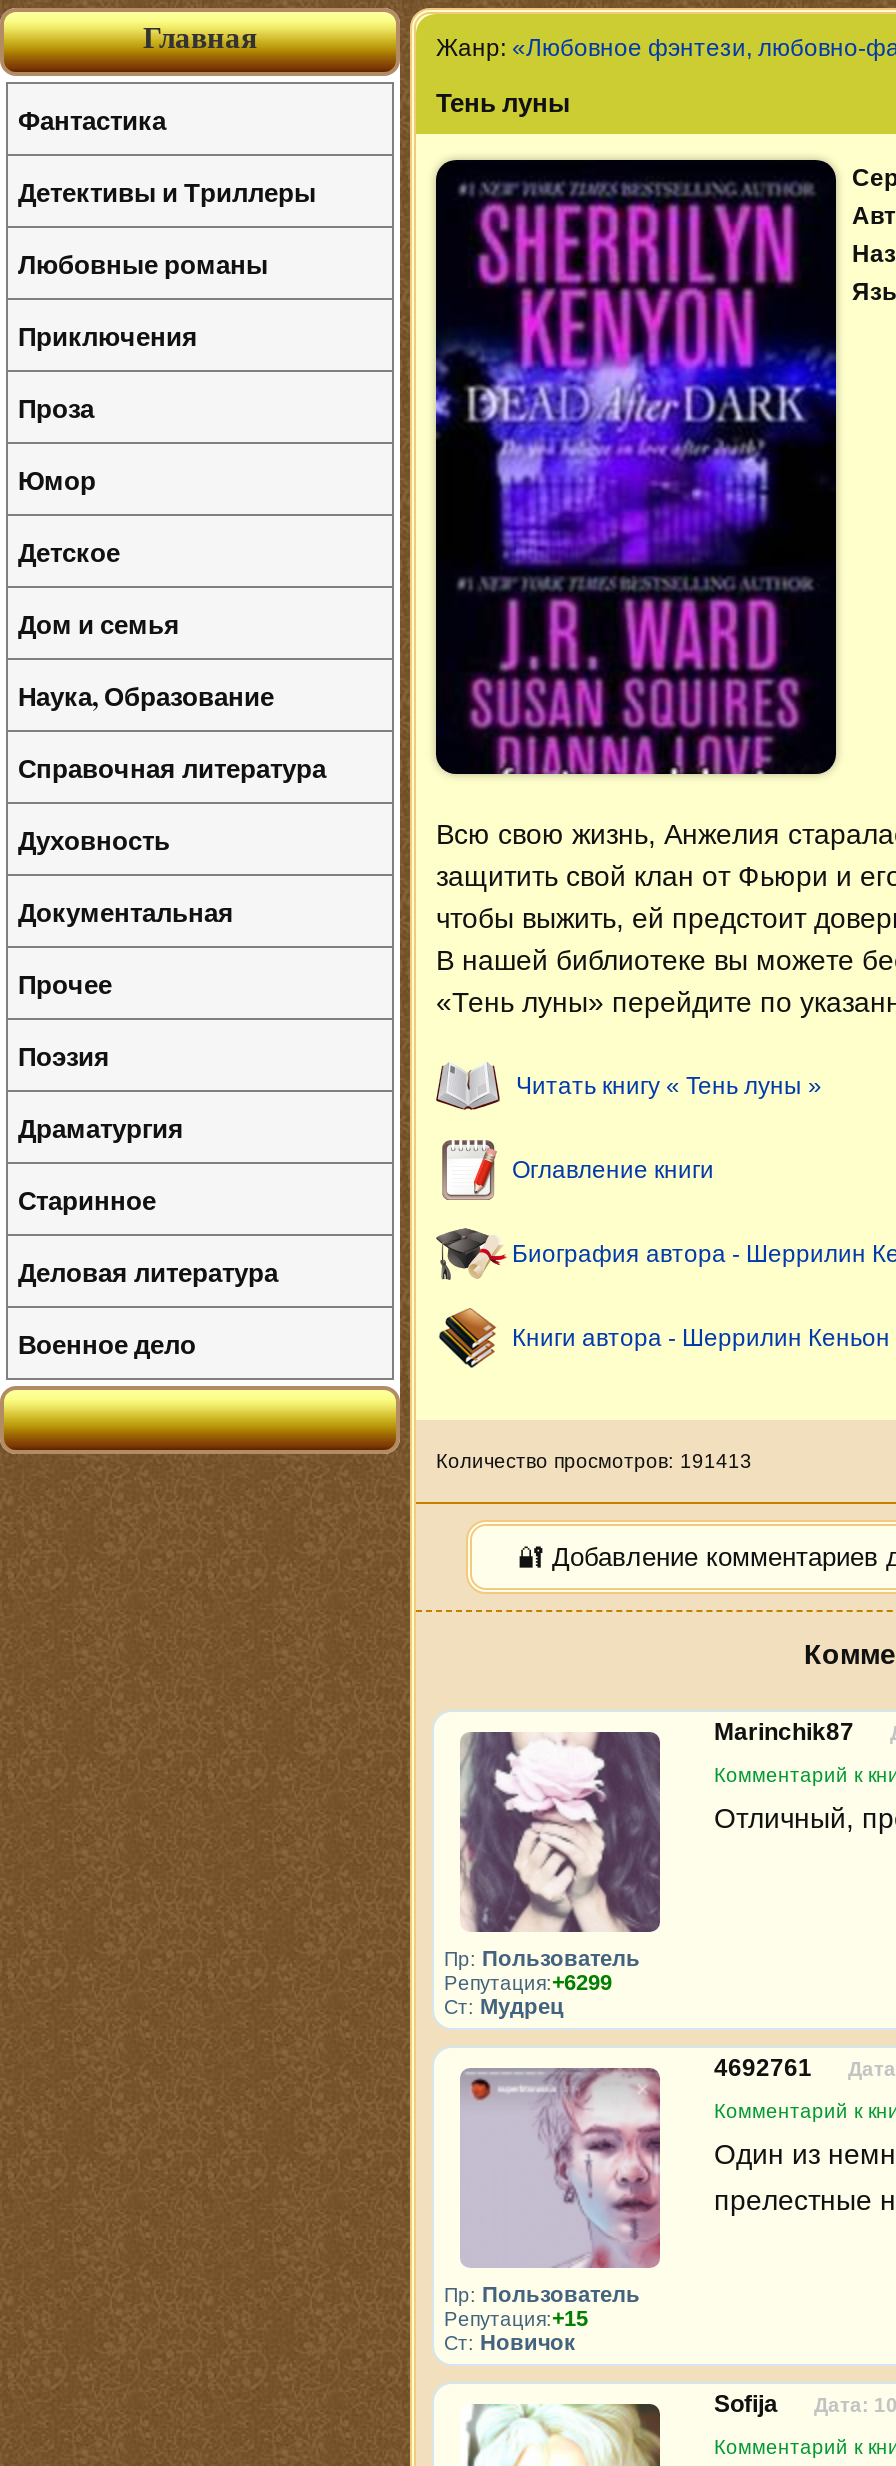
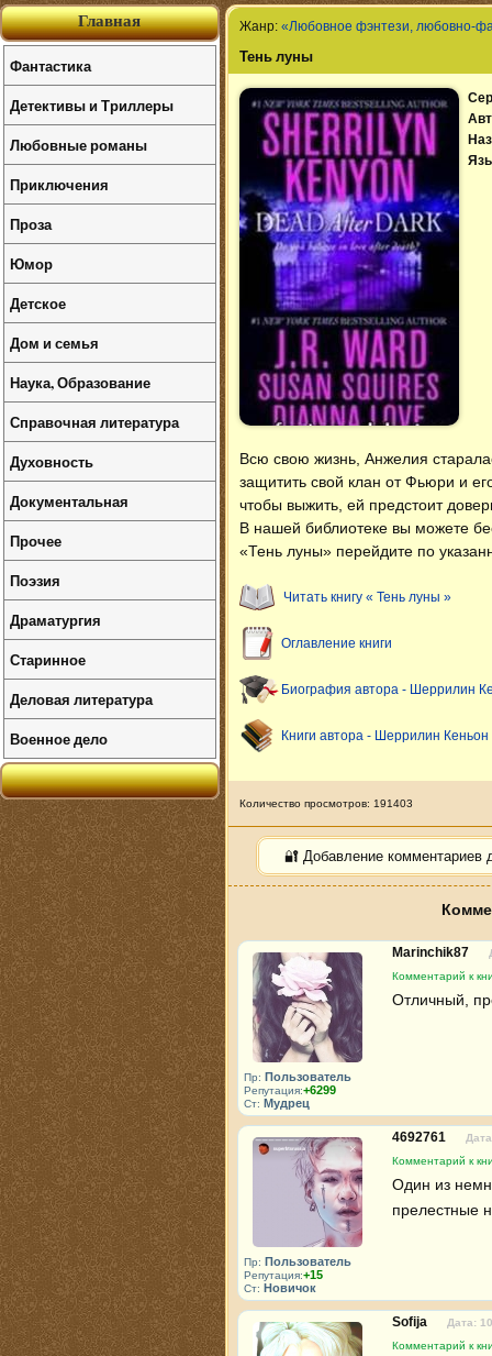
- Количество просмотров: 191413
+ Количество просмотров: 191403
